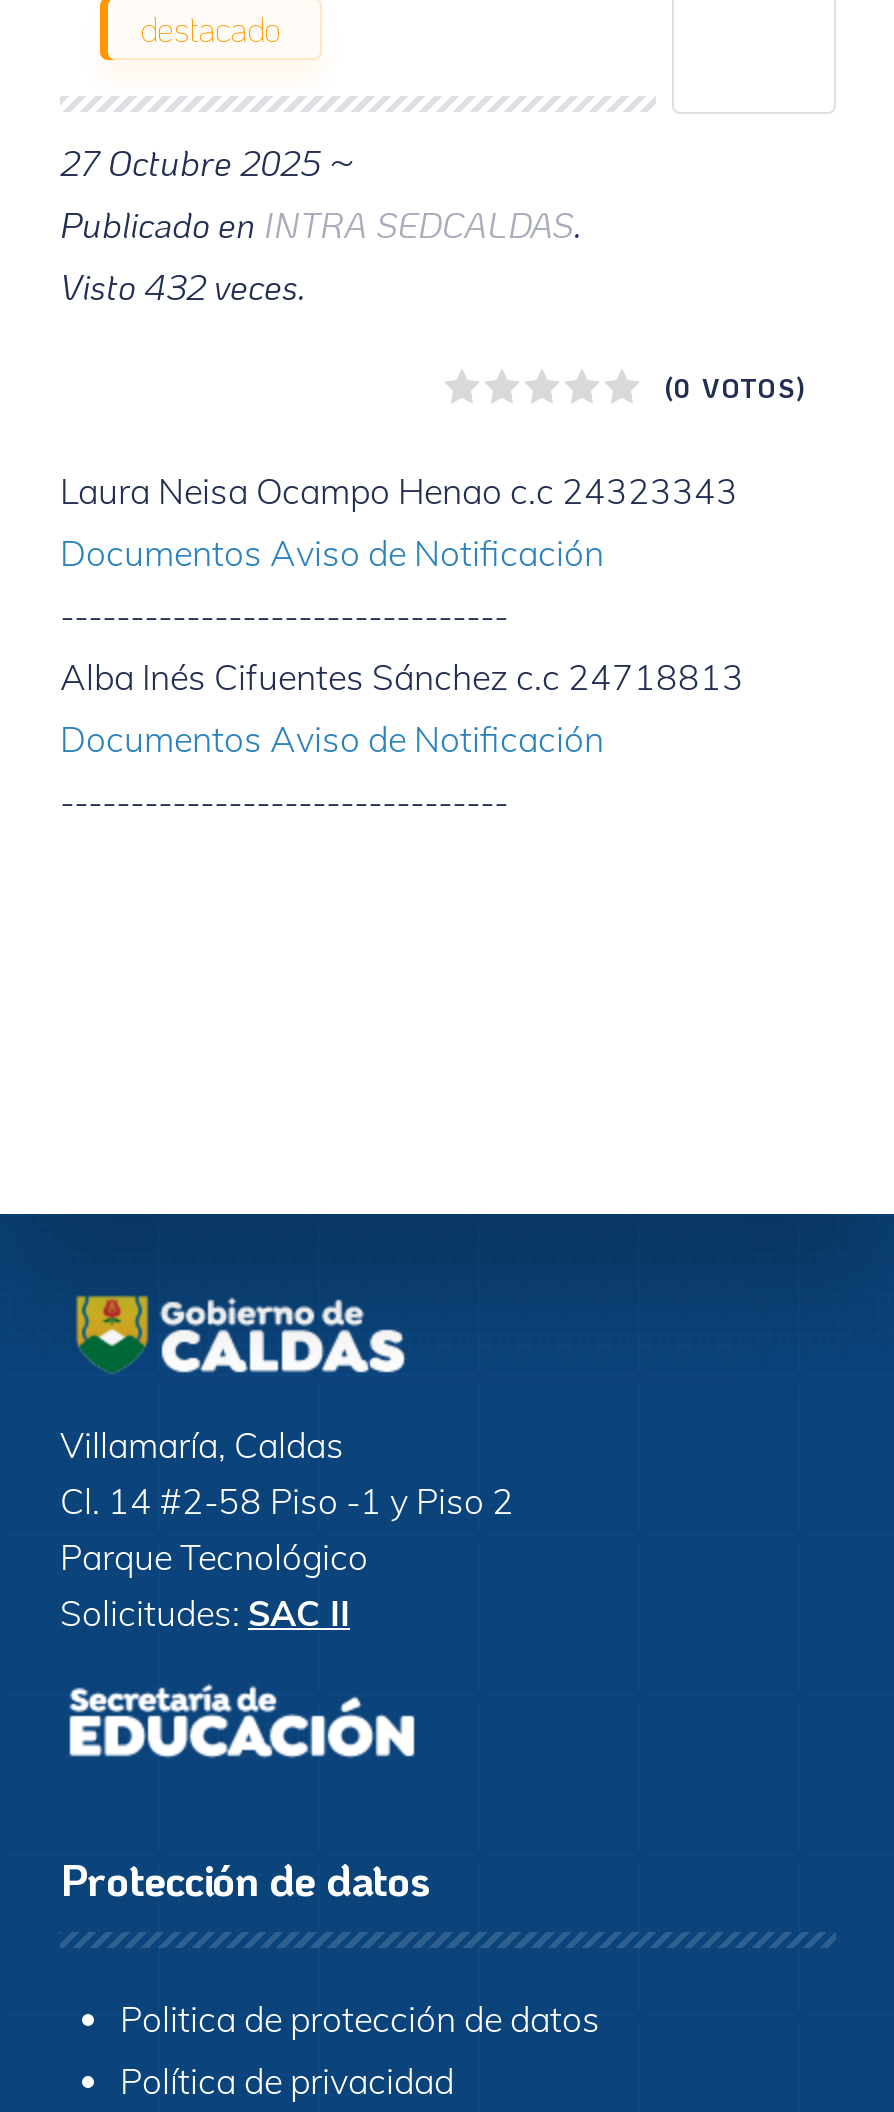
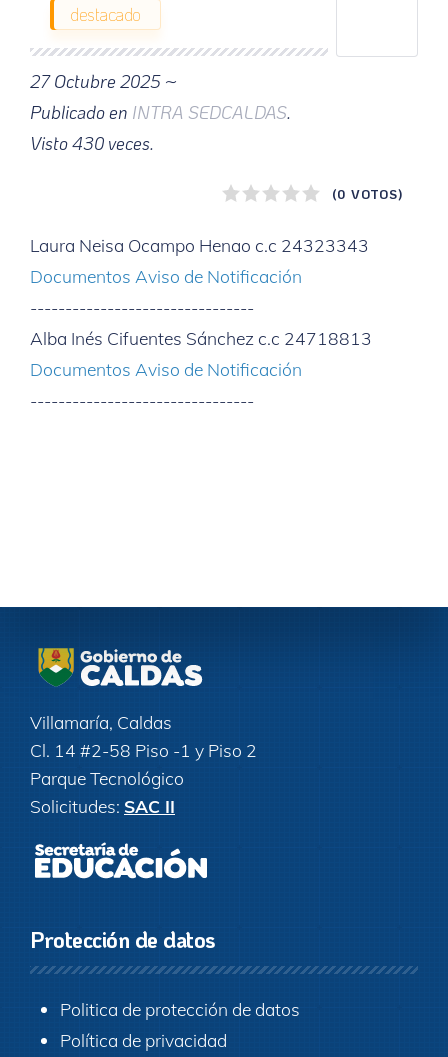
- Visto 432 veces.
+ Visto 430 veces.
